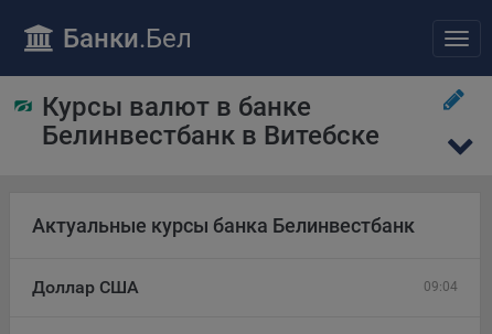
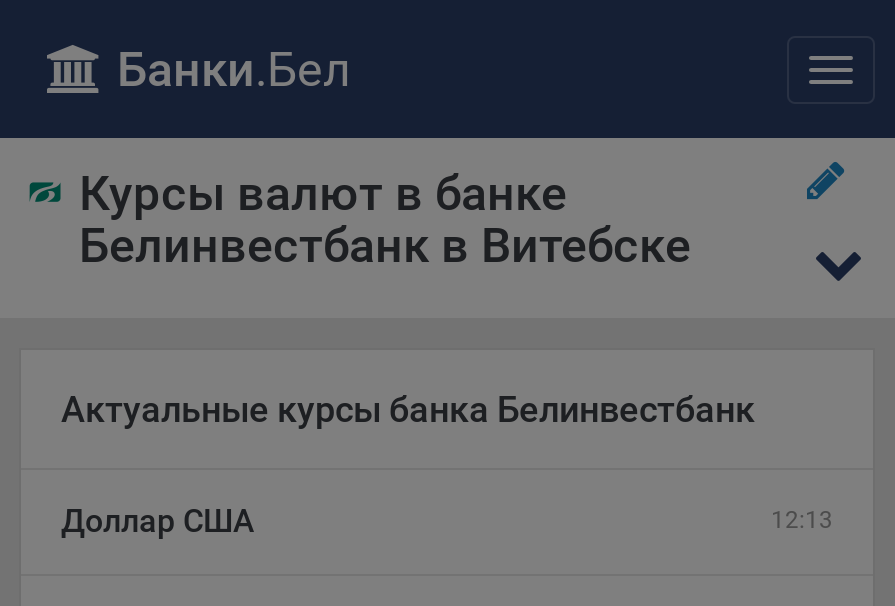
- 09:04
+ 12:13
